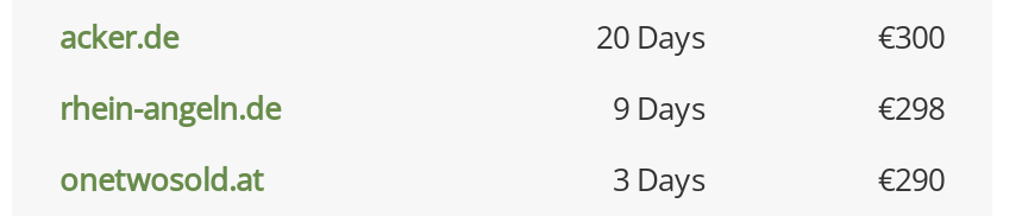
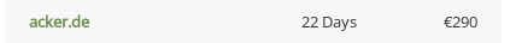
- 20 Days
- €300
- rhein-angeln.de
- 9 Days
- €298
- onetwosold.at
- 3 Days
+ 22 Days
